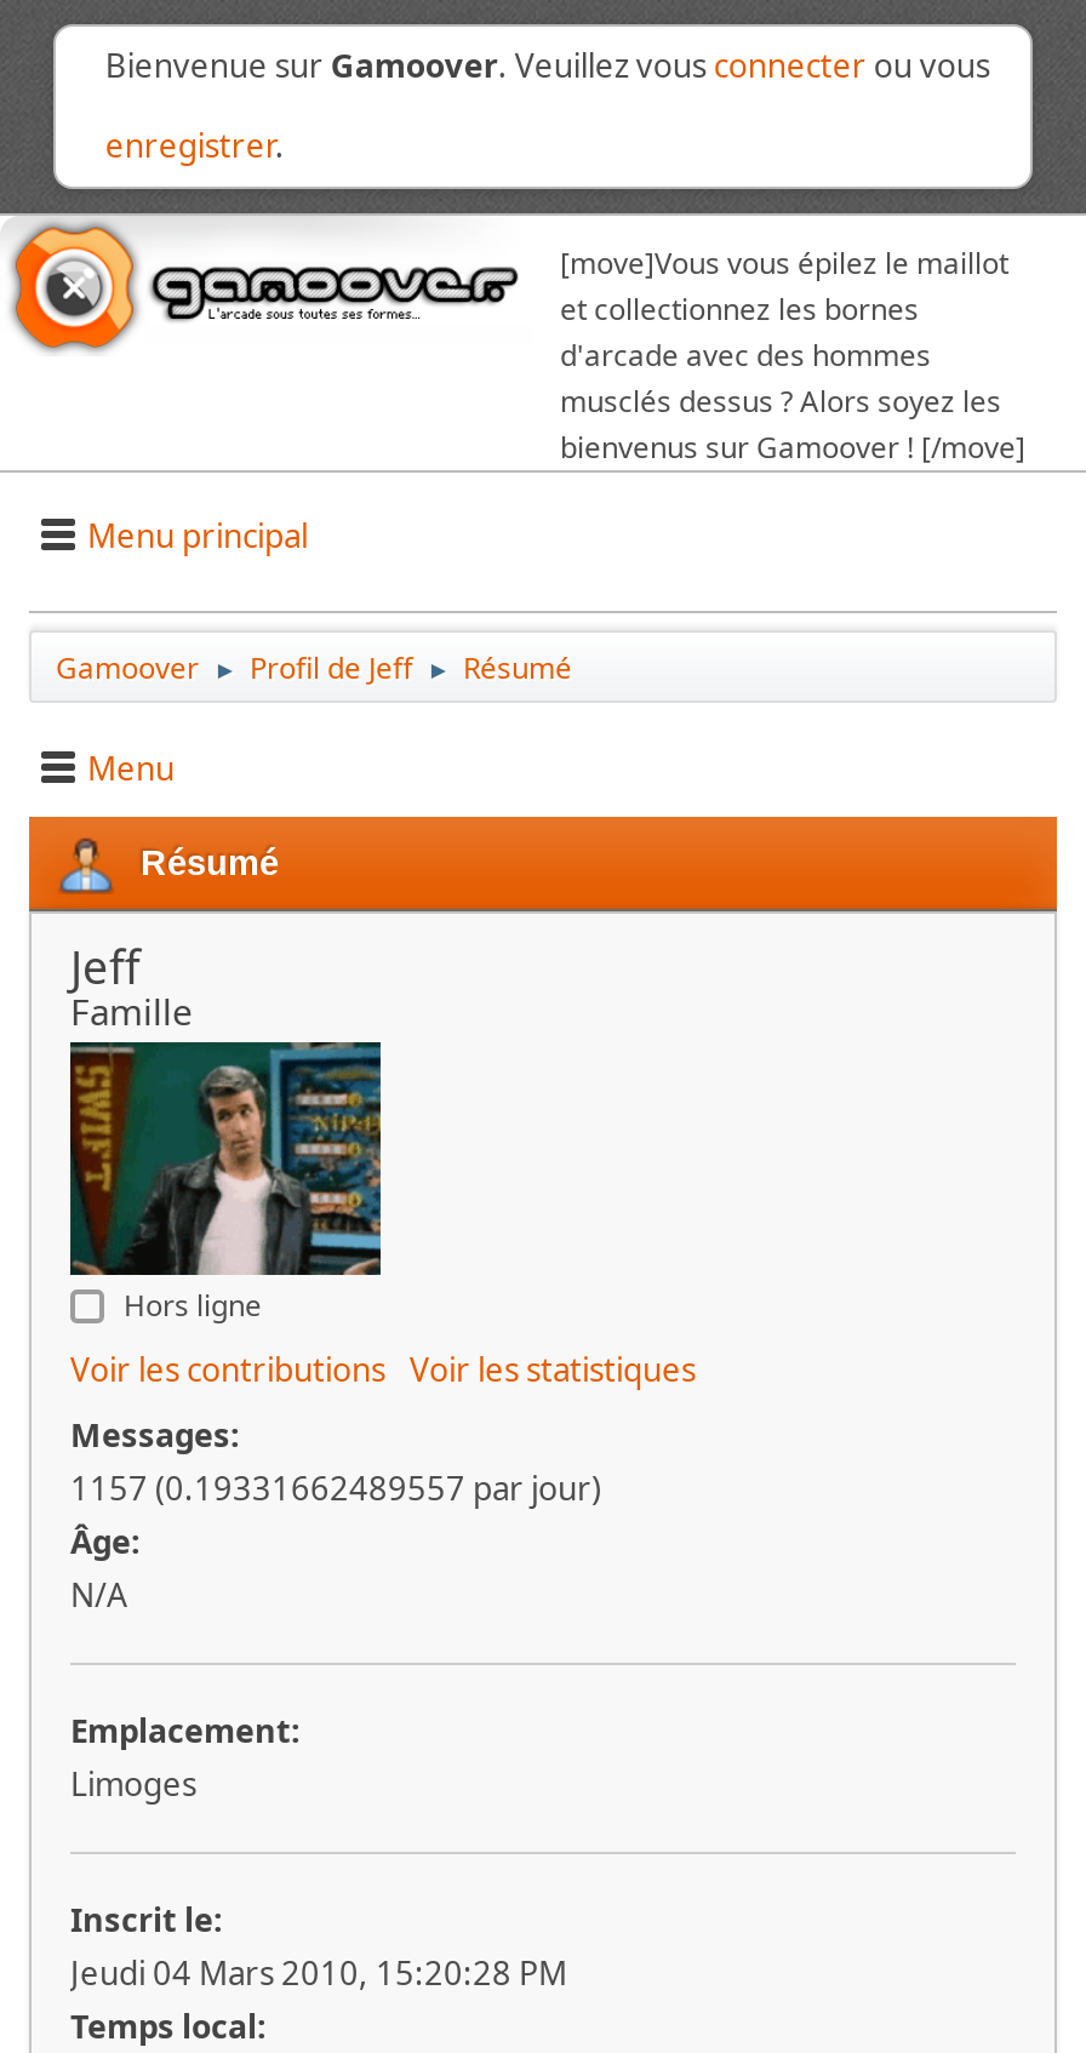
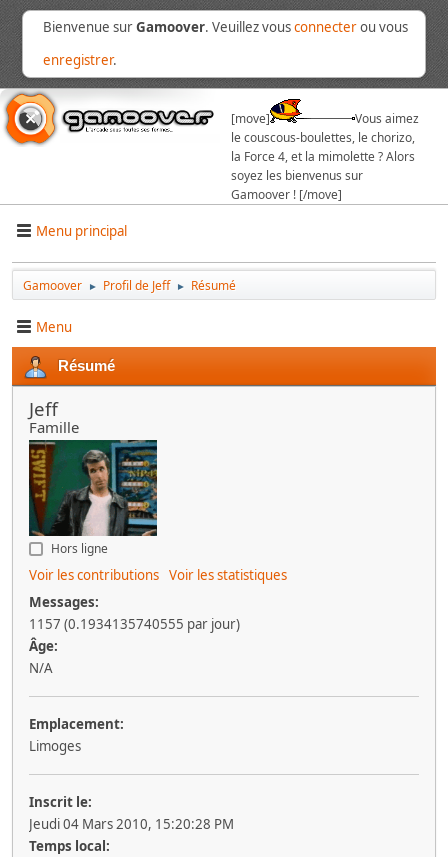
- [move]Vous vous épilez le maillot
- et collectionnez les bornes
- d'arcade avec des hommes
- musclés dessus ? Alors soyez les
- bienvenus sur Gamoover ! [/move]
+ [move]
+ Vous aimez
+ le couscous-boulettes, le chorizo,
+ la Force 4, et la mimolette ? Alors
+ soyez les bienvenus sur
+ Gamoover ! [/move]

- 1157 (0.19331662489557 par jour)
+ 1157 (0.1934135740555 par jour)
